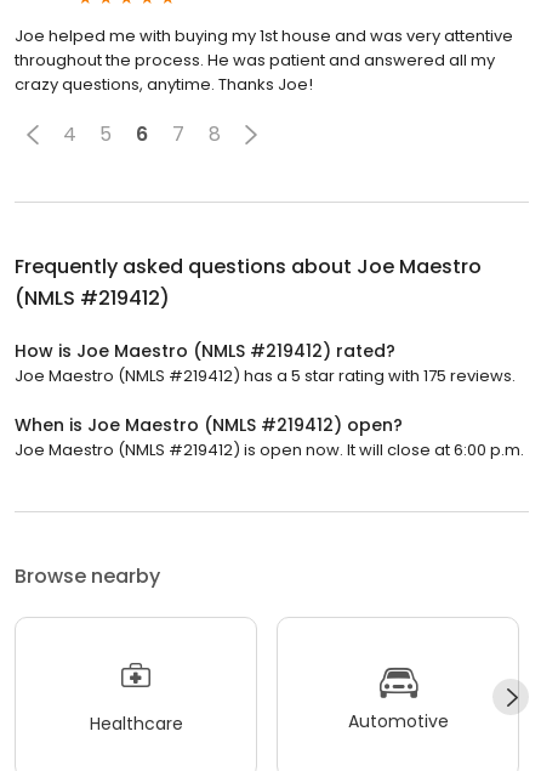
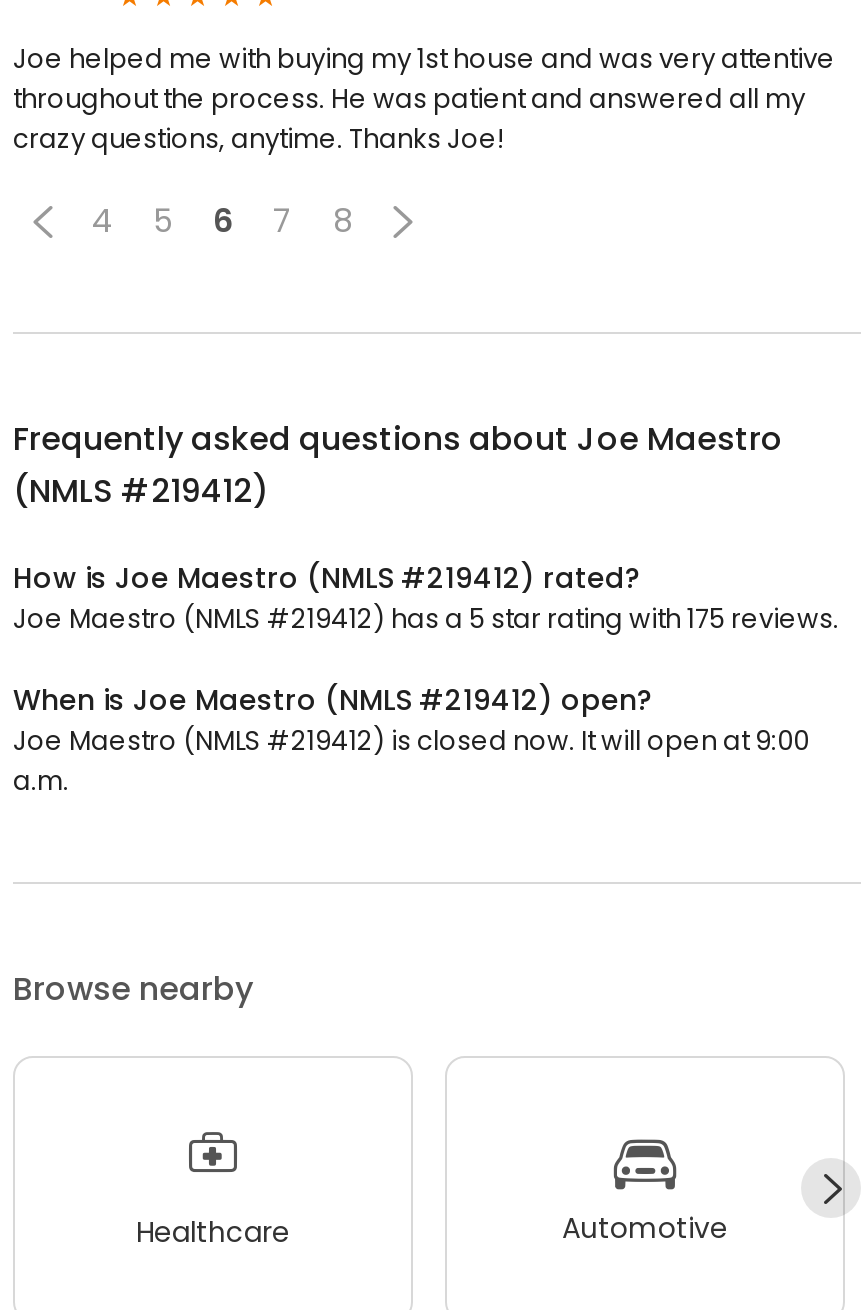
- Joe Maestro (NMLS #219412) is open now. It will close at 6:00 p.m.
+ Joe Maestro (NMLS #219412) is closed now. It will open at 9:00
+ a.m.
